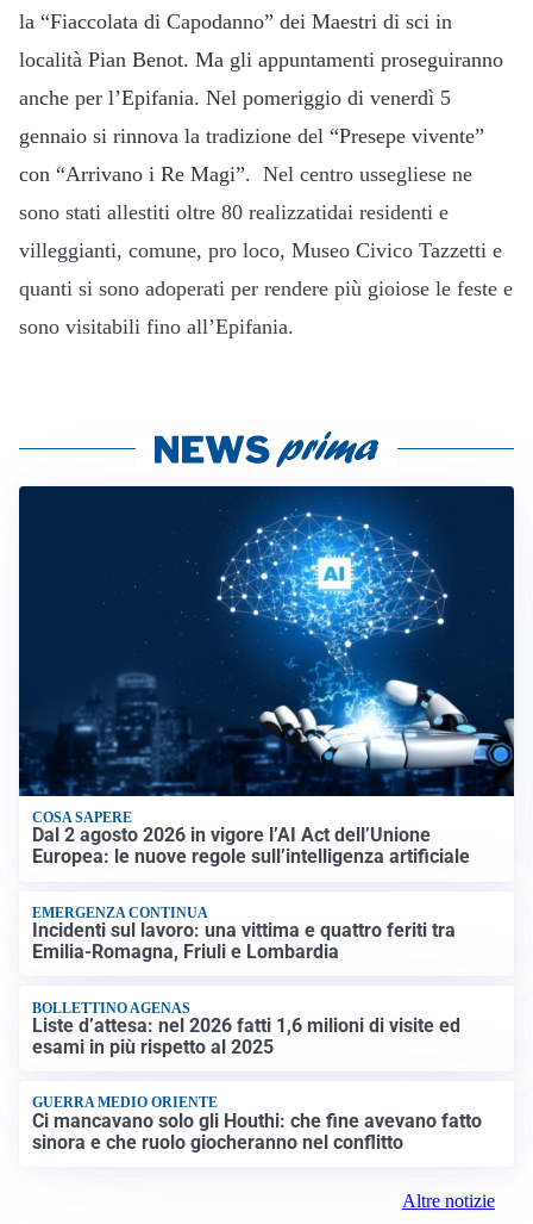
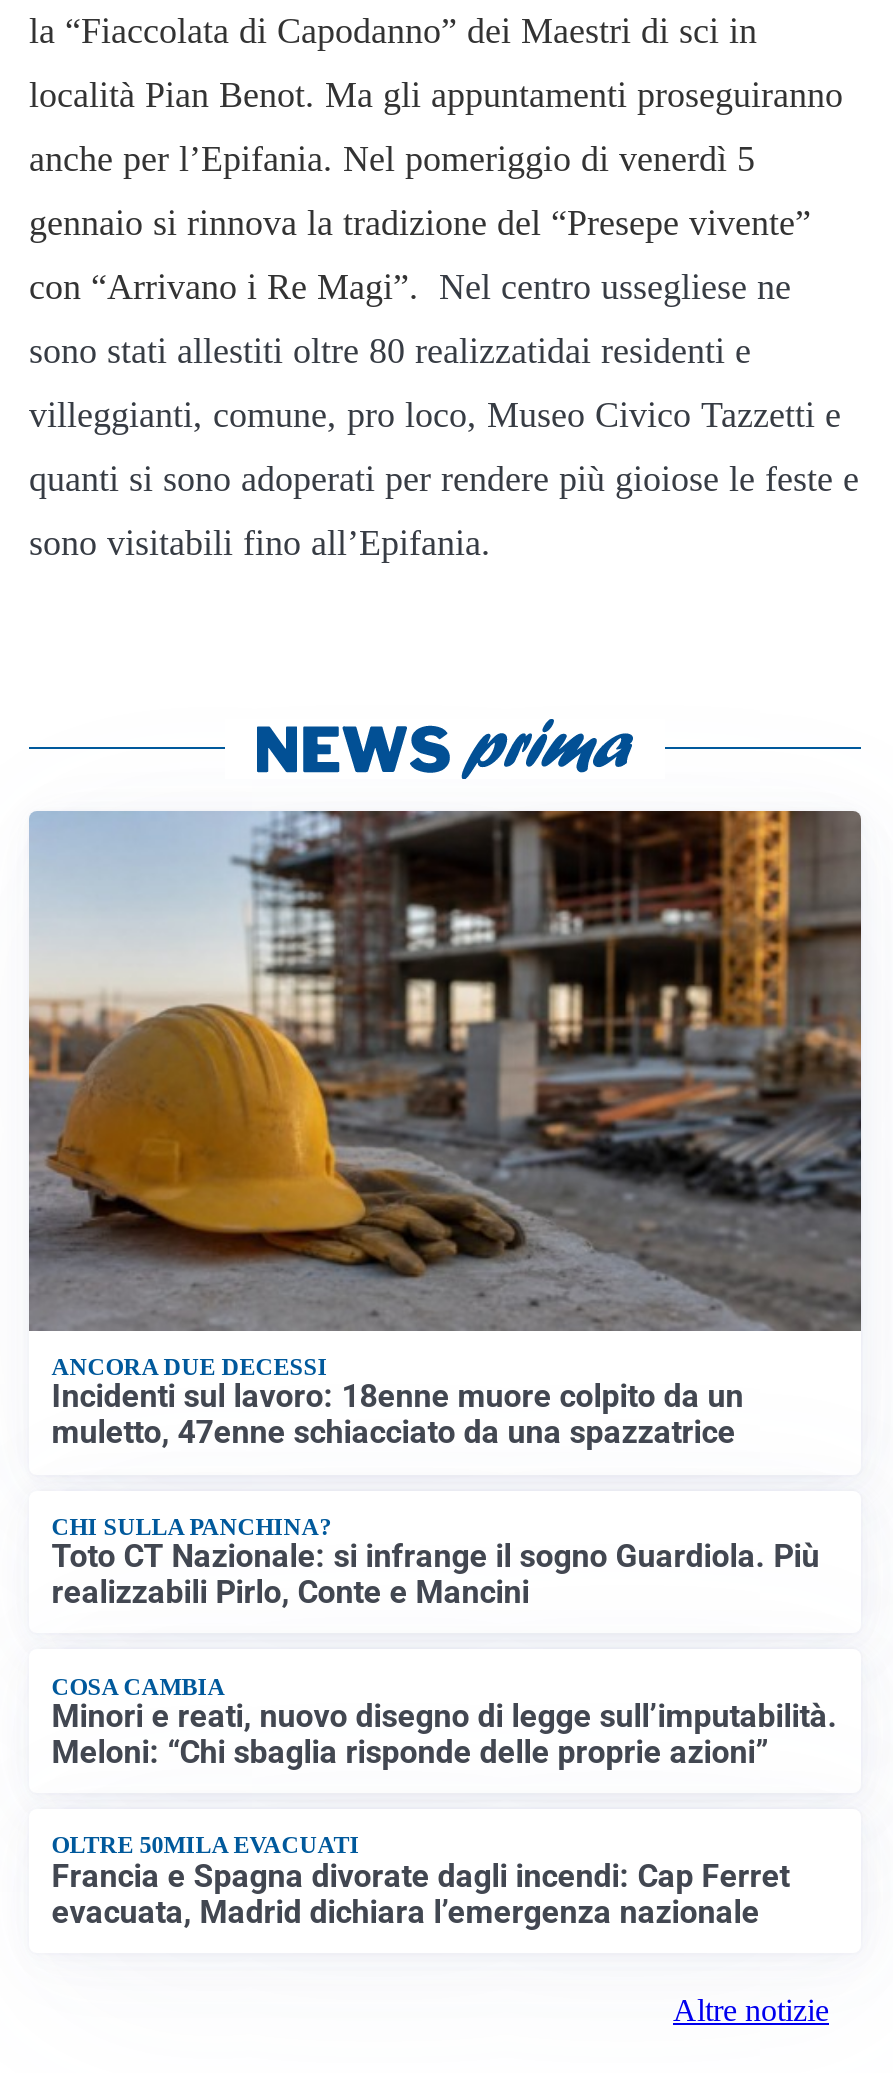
- [image]
- COSA SAPERE
- Dal 2 agosto 2026 in vigore l’AI Act dell’Unione
- Europea: le nuove regole sull’intelligenza artificiale
+ [image]
+ ANCORA DUE DECESSI
+ Incidenti sul lavoro: 18enne muore colpito da un
+ muletto, 47enne schiacciato da una spazzatrice

- EMERGENZA CONTINUA
- Incidenti sul lavoro: una vittima e quattro feriti tra
- Emilia-Romagna, Friuli e Lombardia
+ CHI SULLA PANCHINA?
+ Toto CT Nazionale: si infrange il sogno Guardiola. Più
+ realizzabili Pirlo, Conte e Mancini

- BOLLETTINO AGENAS
- Liste d’attesa: nel 2026 fatti 1,6 milioni di visite ed
- esami in più rispetto al 2025
+ COSA CAMBIA
+ Minori e reati, nuovo disegno di legge sull’imputabilità.
+ Meloni: “Chi sbaglia risponde delle proprie azioni”

- GUERRA MEDIO ORIENTE
- Ci mancavano solo gli Houthi: che fine avevano fatto
- sinora e che ruolo giocheranno nel conflitto
+ OLTRE 50MILA EVACUATI
+ Francia e Spagna divorate dagli incendi: Cap Ferret
+ evacuata, Madrid dichiara l’emergenza nazionale
